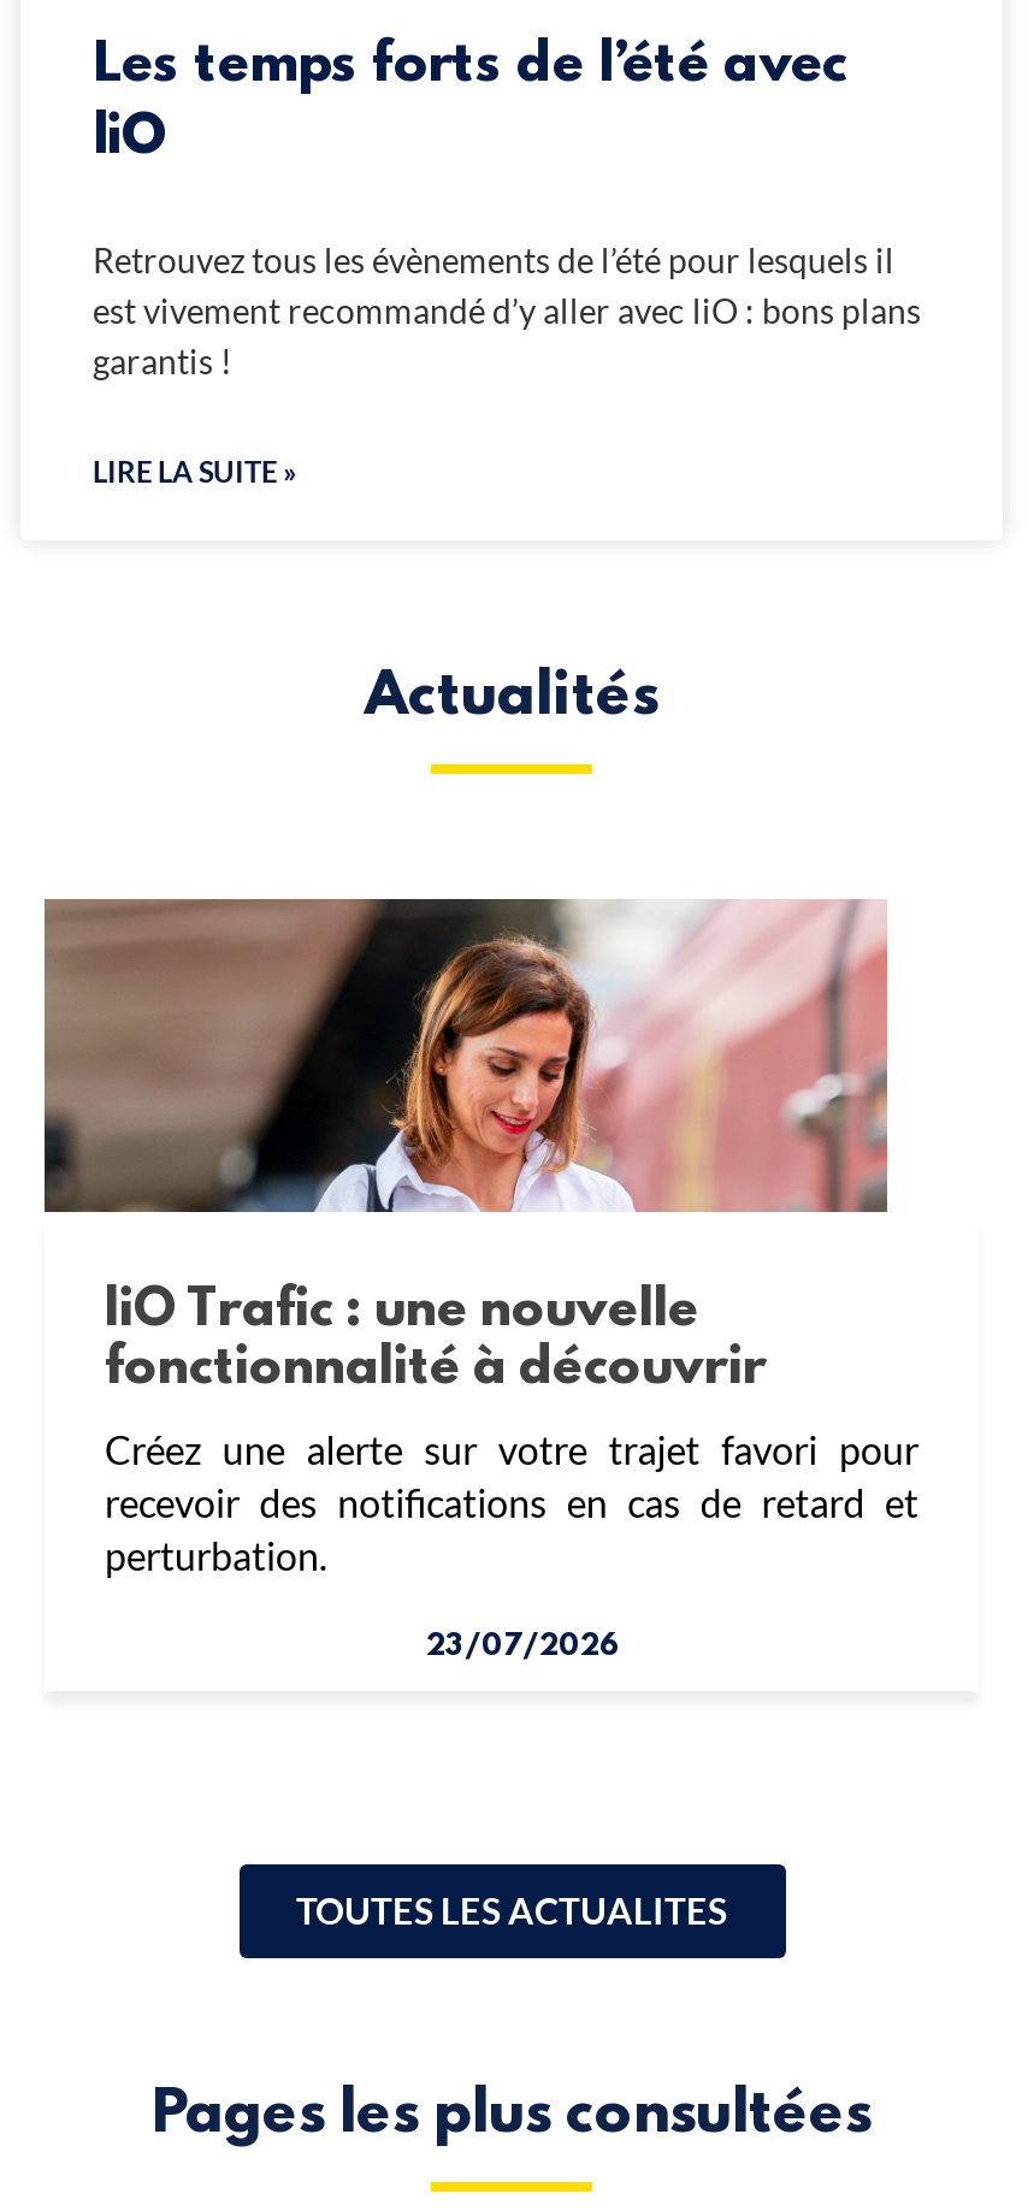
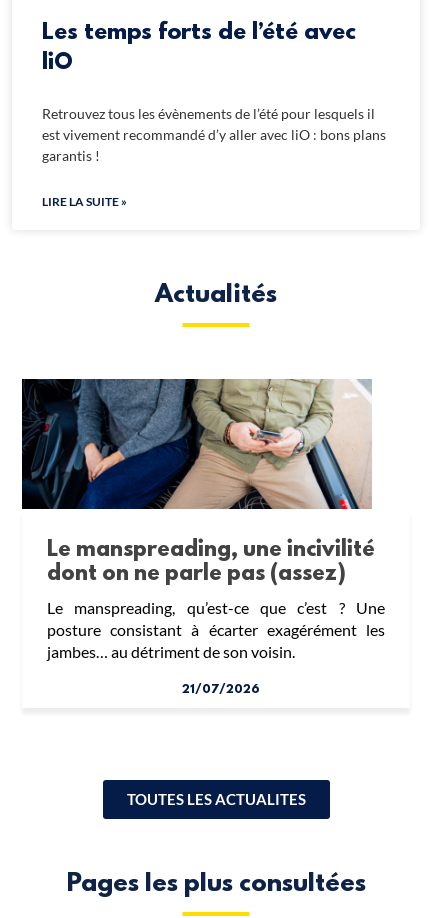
- [image]
- liO Trafic : une nouvelle
- fonctionnalité à découvrir
- Créez une alerte sur votre trajet favori pour
- recevoir des notifications en cas de retard et
- perturbation.
+ [image]
+ Le manspreading, une incivilité
+ dont on ne parle pas (assez)
+ Le manspreading, qu’est-ce que c’est ? Une
+ posture consistant à écarter exagérément les
+ jambes… au détriment de son voisin.

- 23/07/2026
+ 21/07/2026
